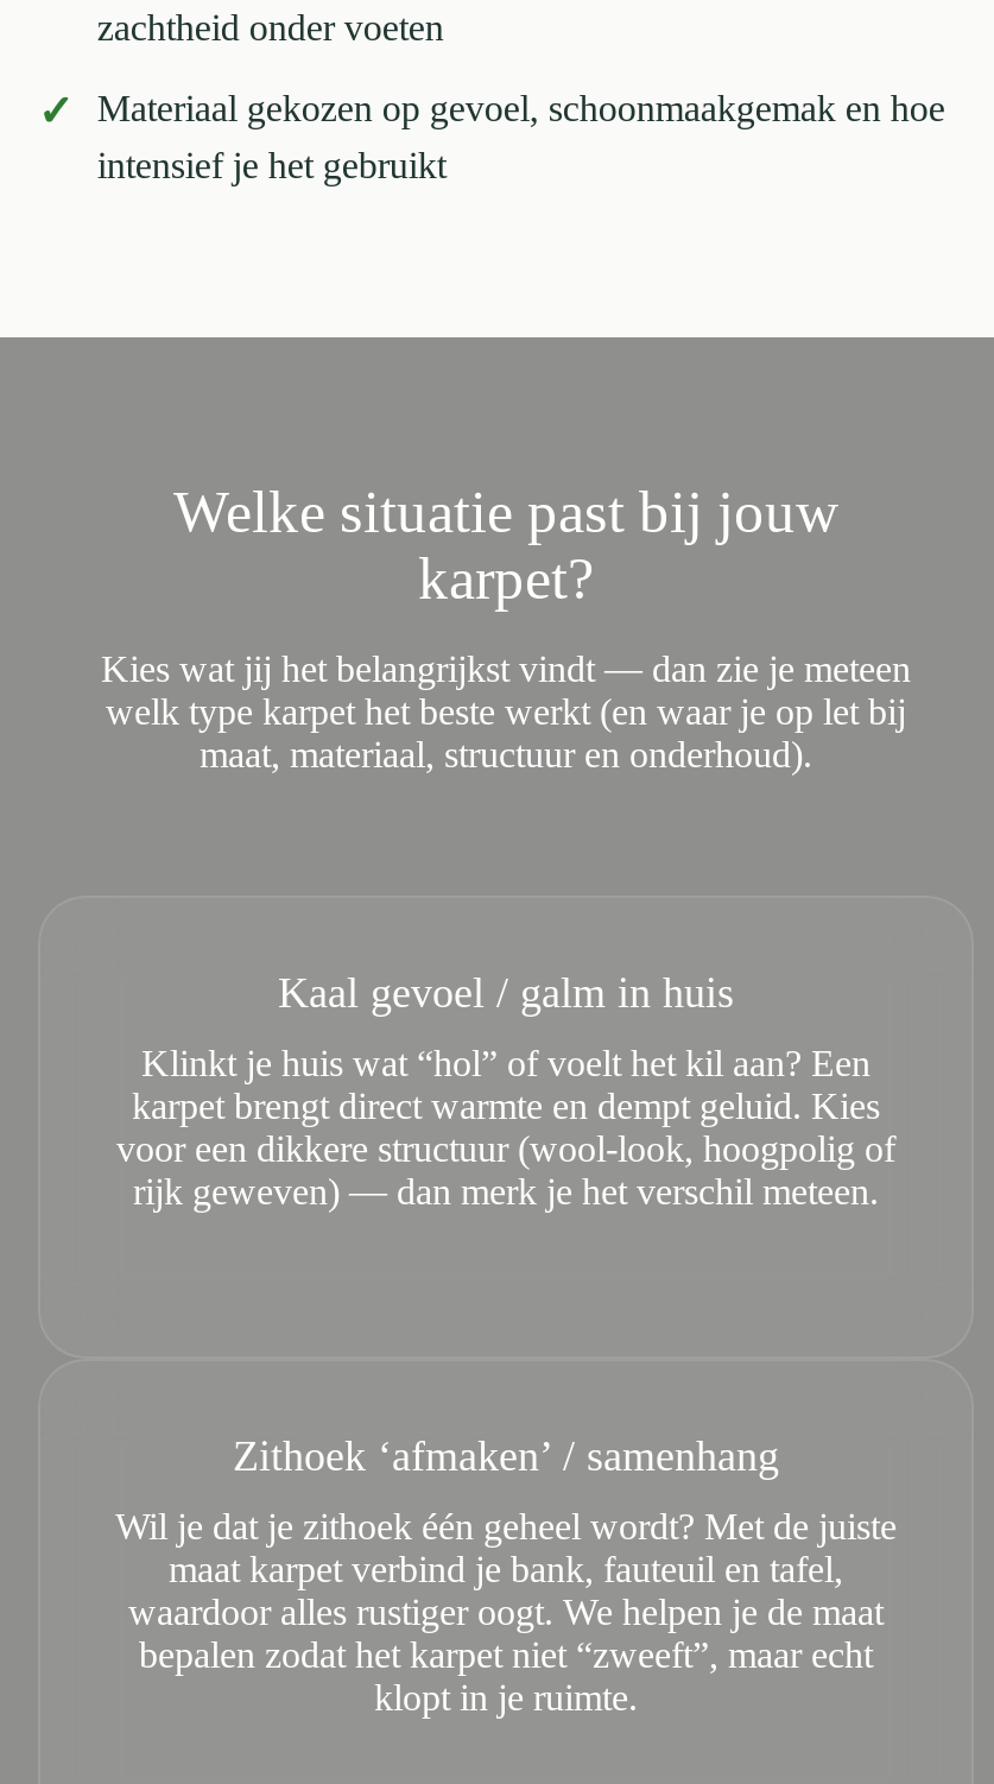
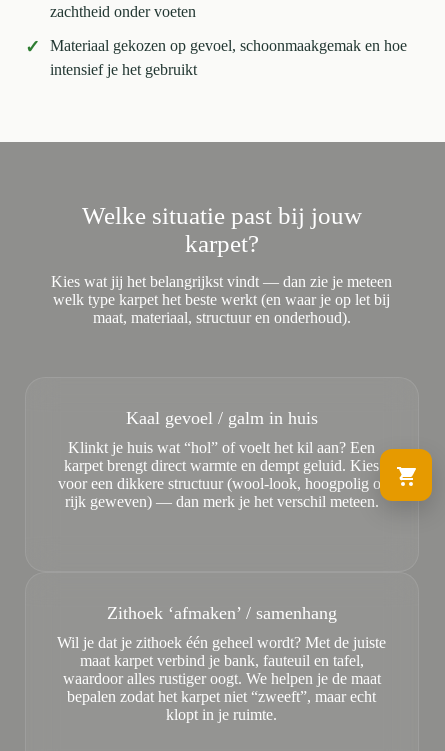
+ [image]
